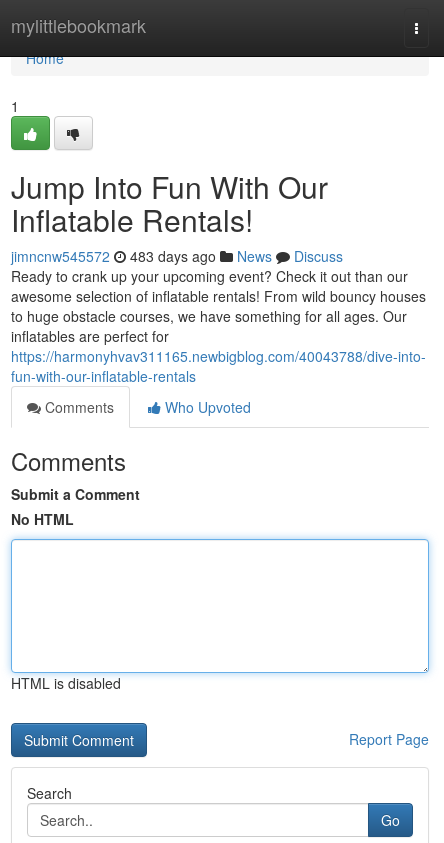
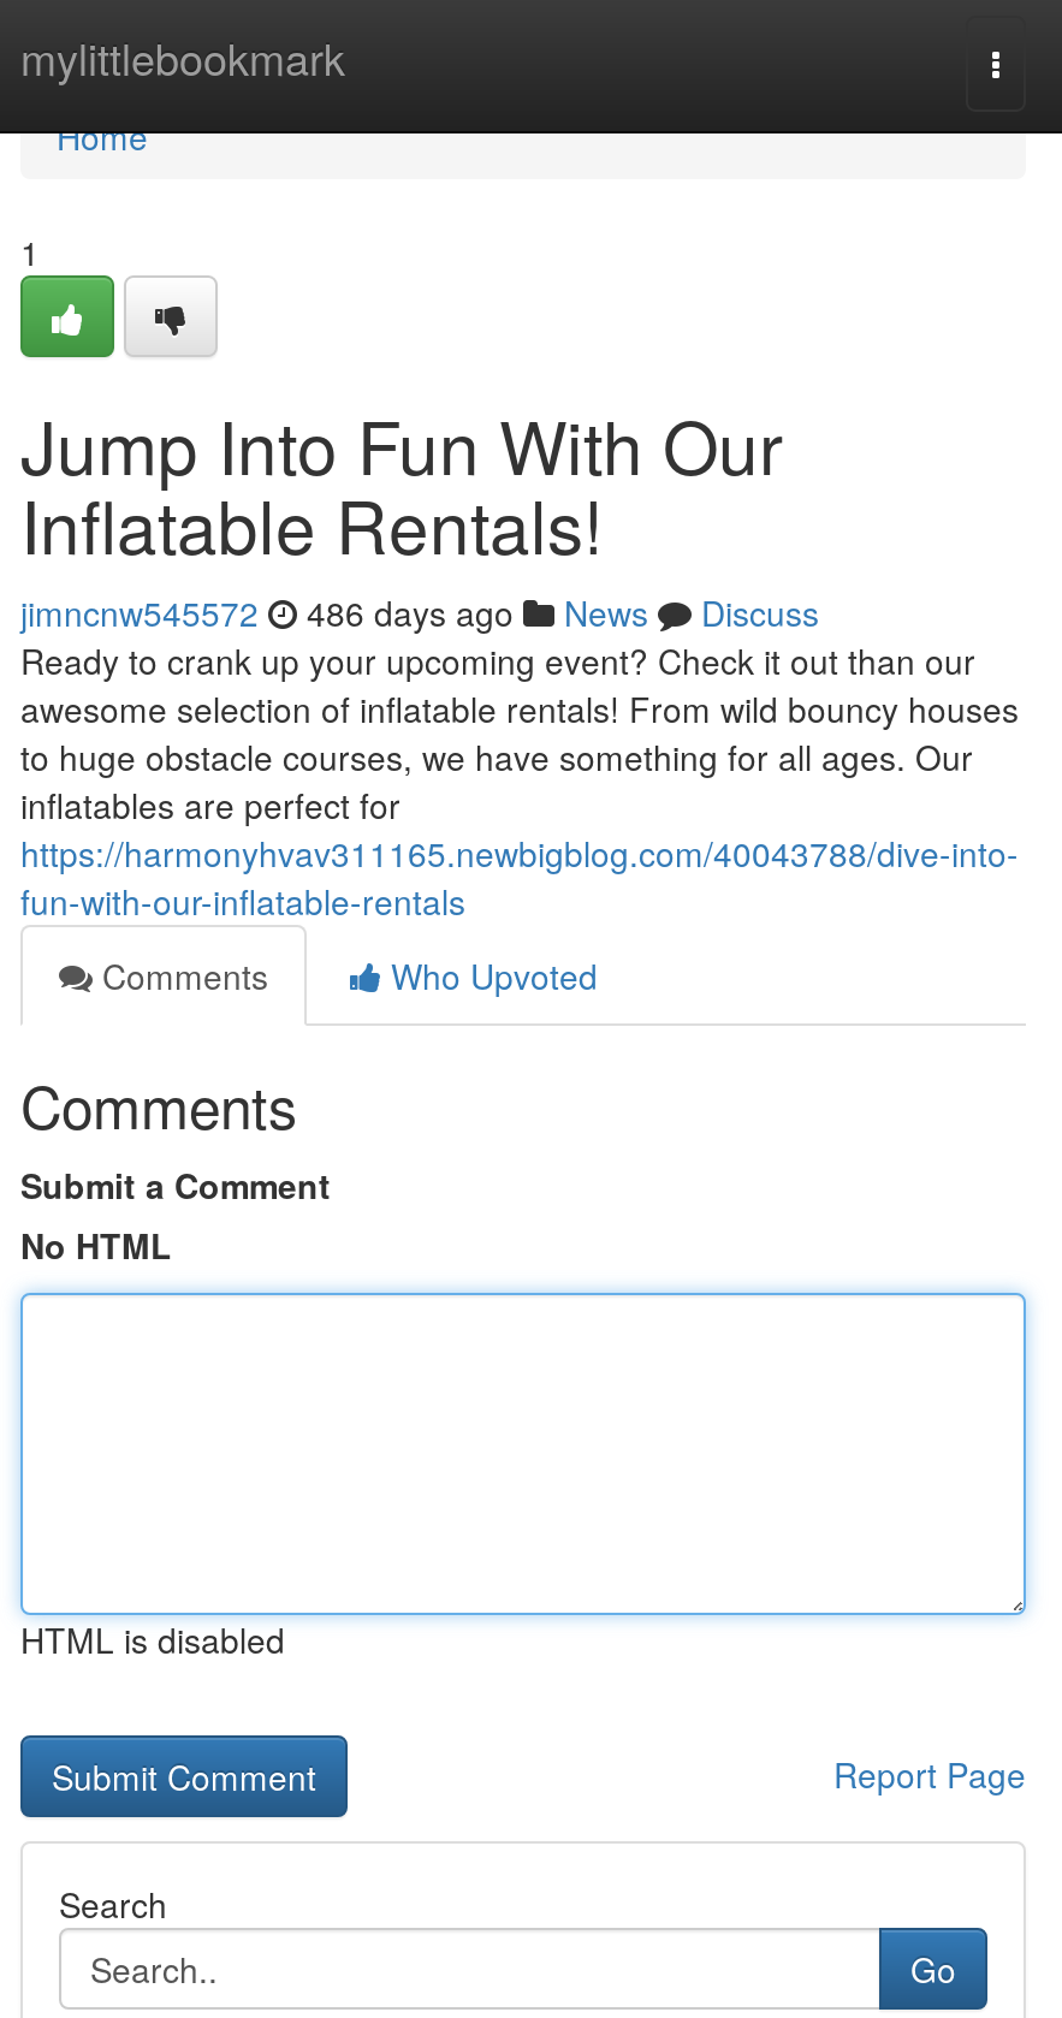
- jimncnw545572 483 days ago News Discuss
+ jimncnw545572 486 days ago News Discuss
